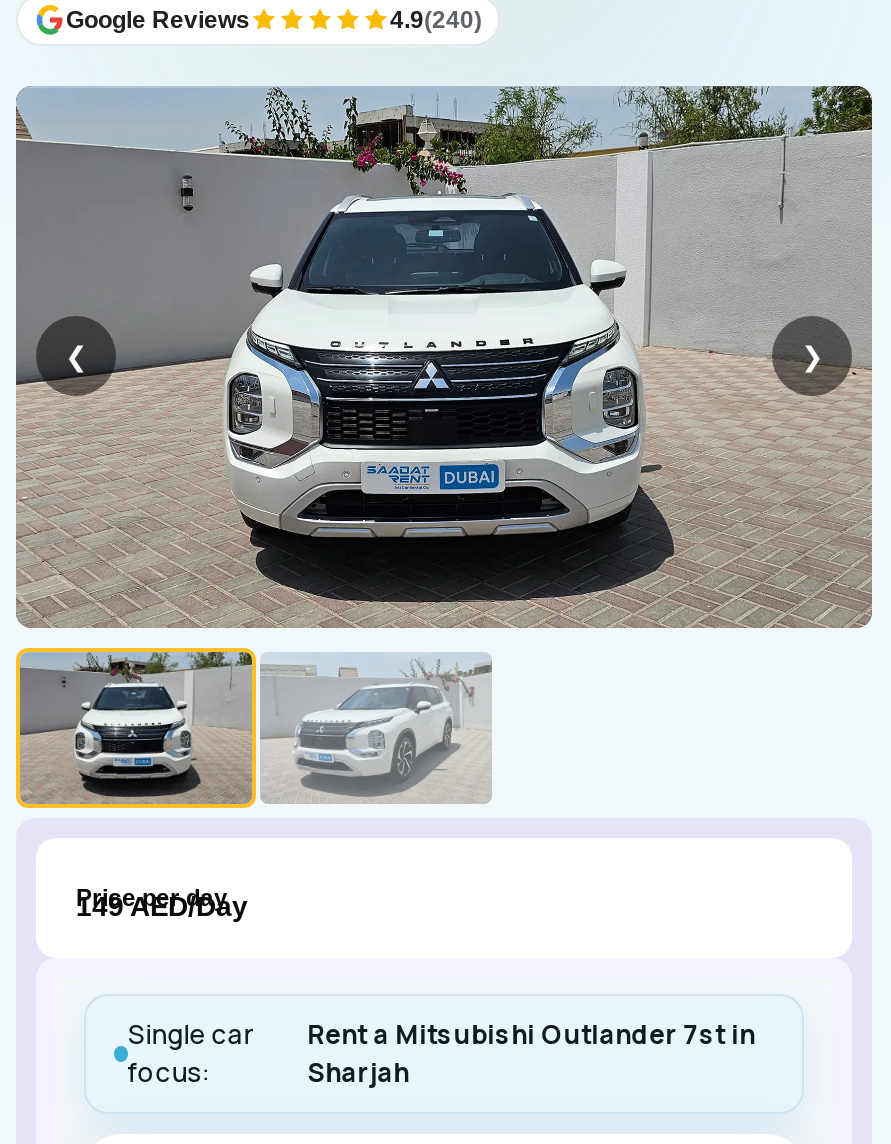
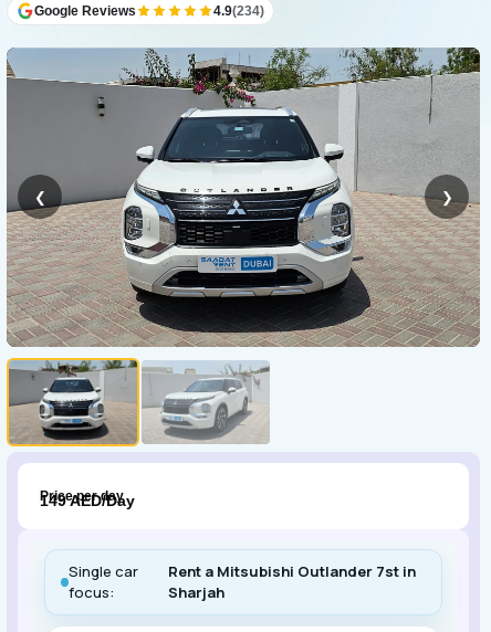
- 4.9(240)
+ 4.9(234)
